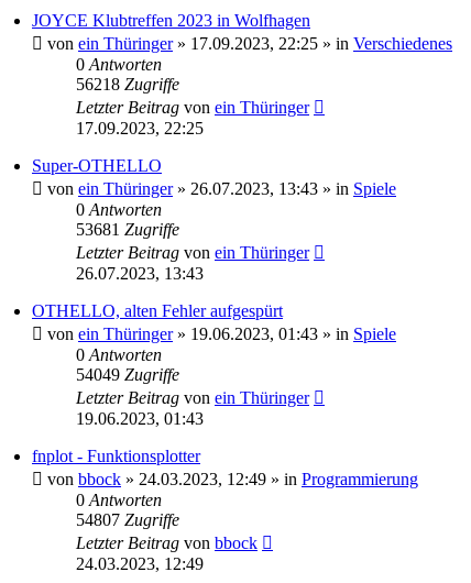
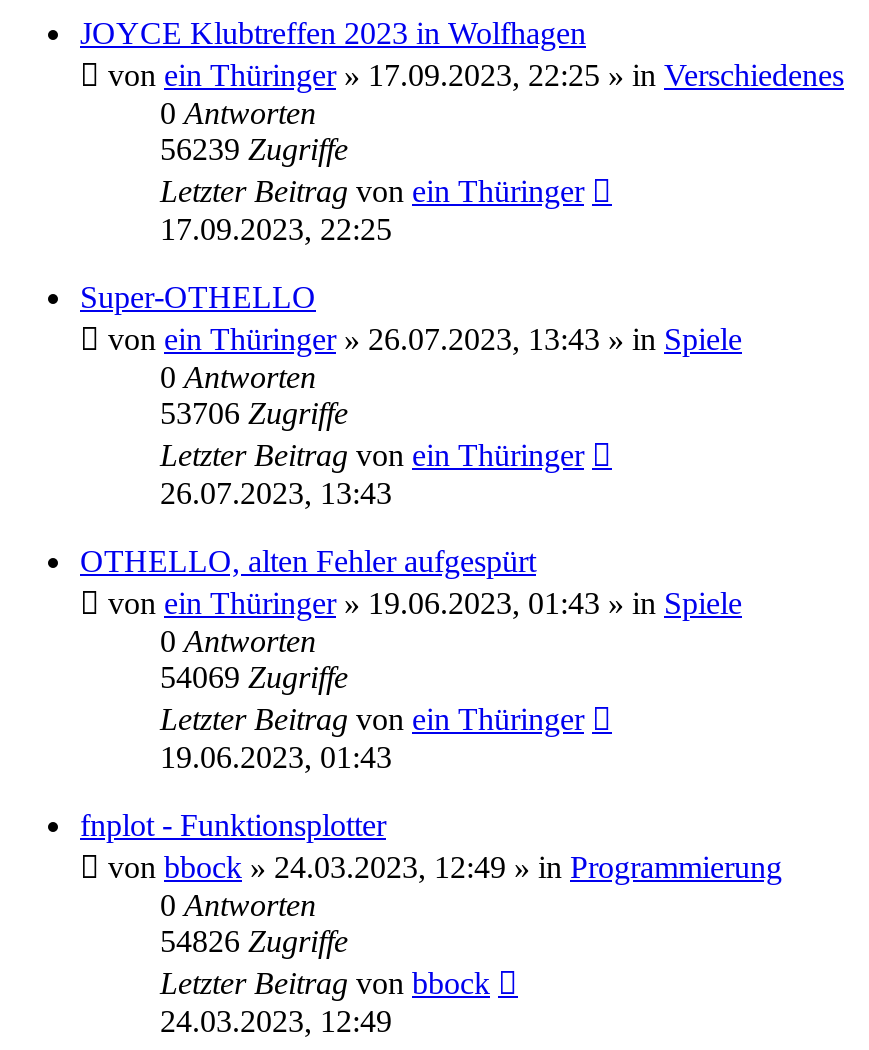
- 56218 Zugriffe
+ 56239 Zugriffe

- 53681 Zugriffe
+ 53706 Zugriffe

- 54049 Zugriffe
+ 54069 Zugriffe

- 54807 Zugriffe
+ 54826 Zugriffe
